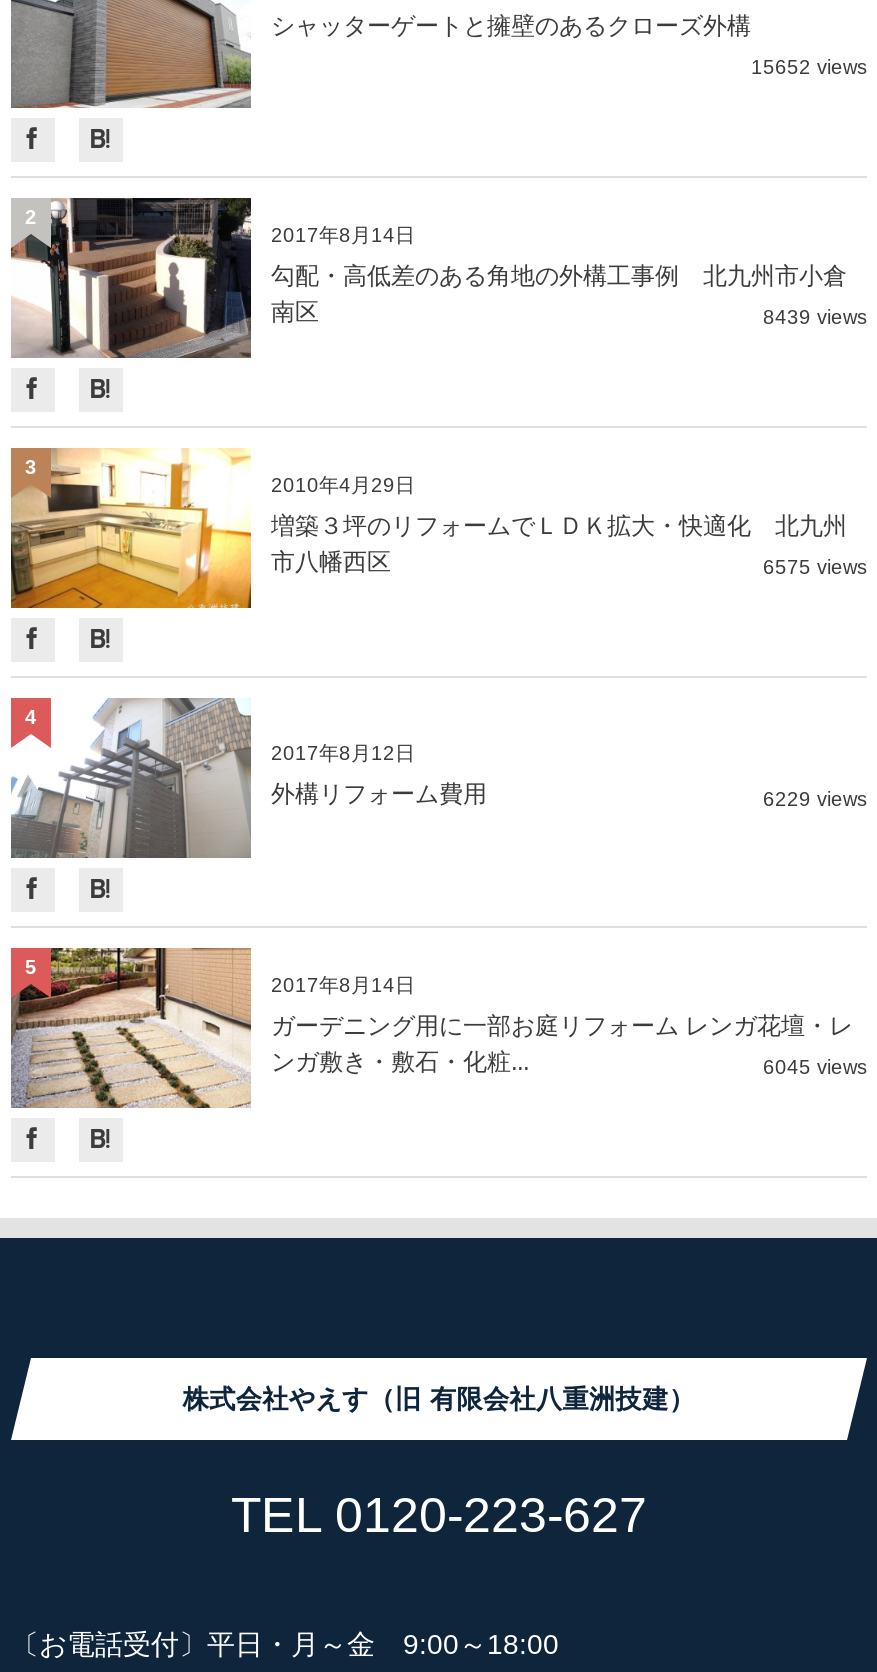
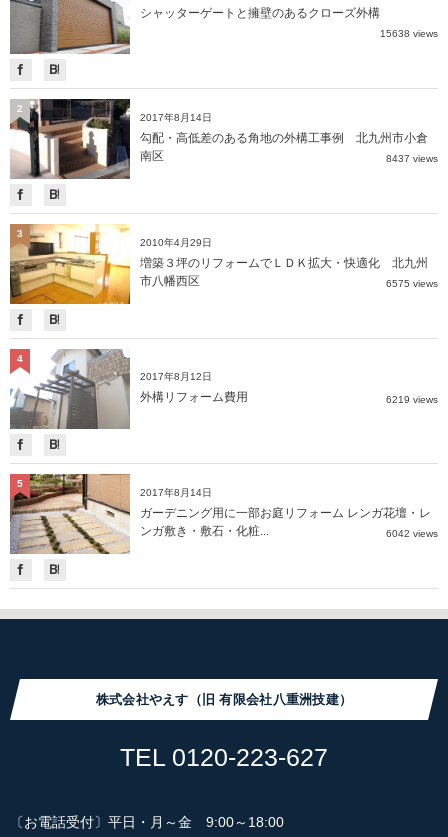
- 15652 views
+ 15638 views

- 8439 views
+ 8437 views

- 6229 views
+ 6219 views

- 6045 views
+ 6042 views
